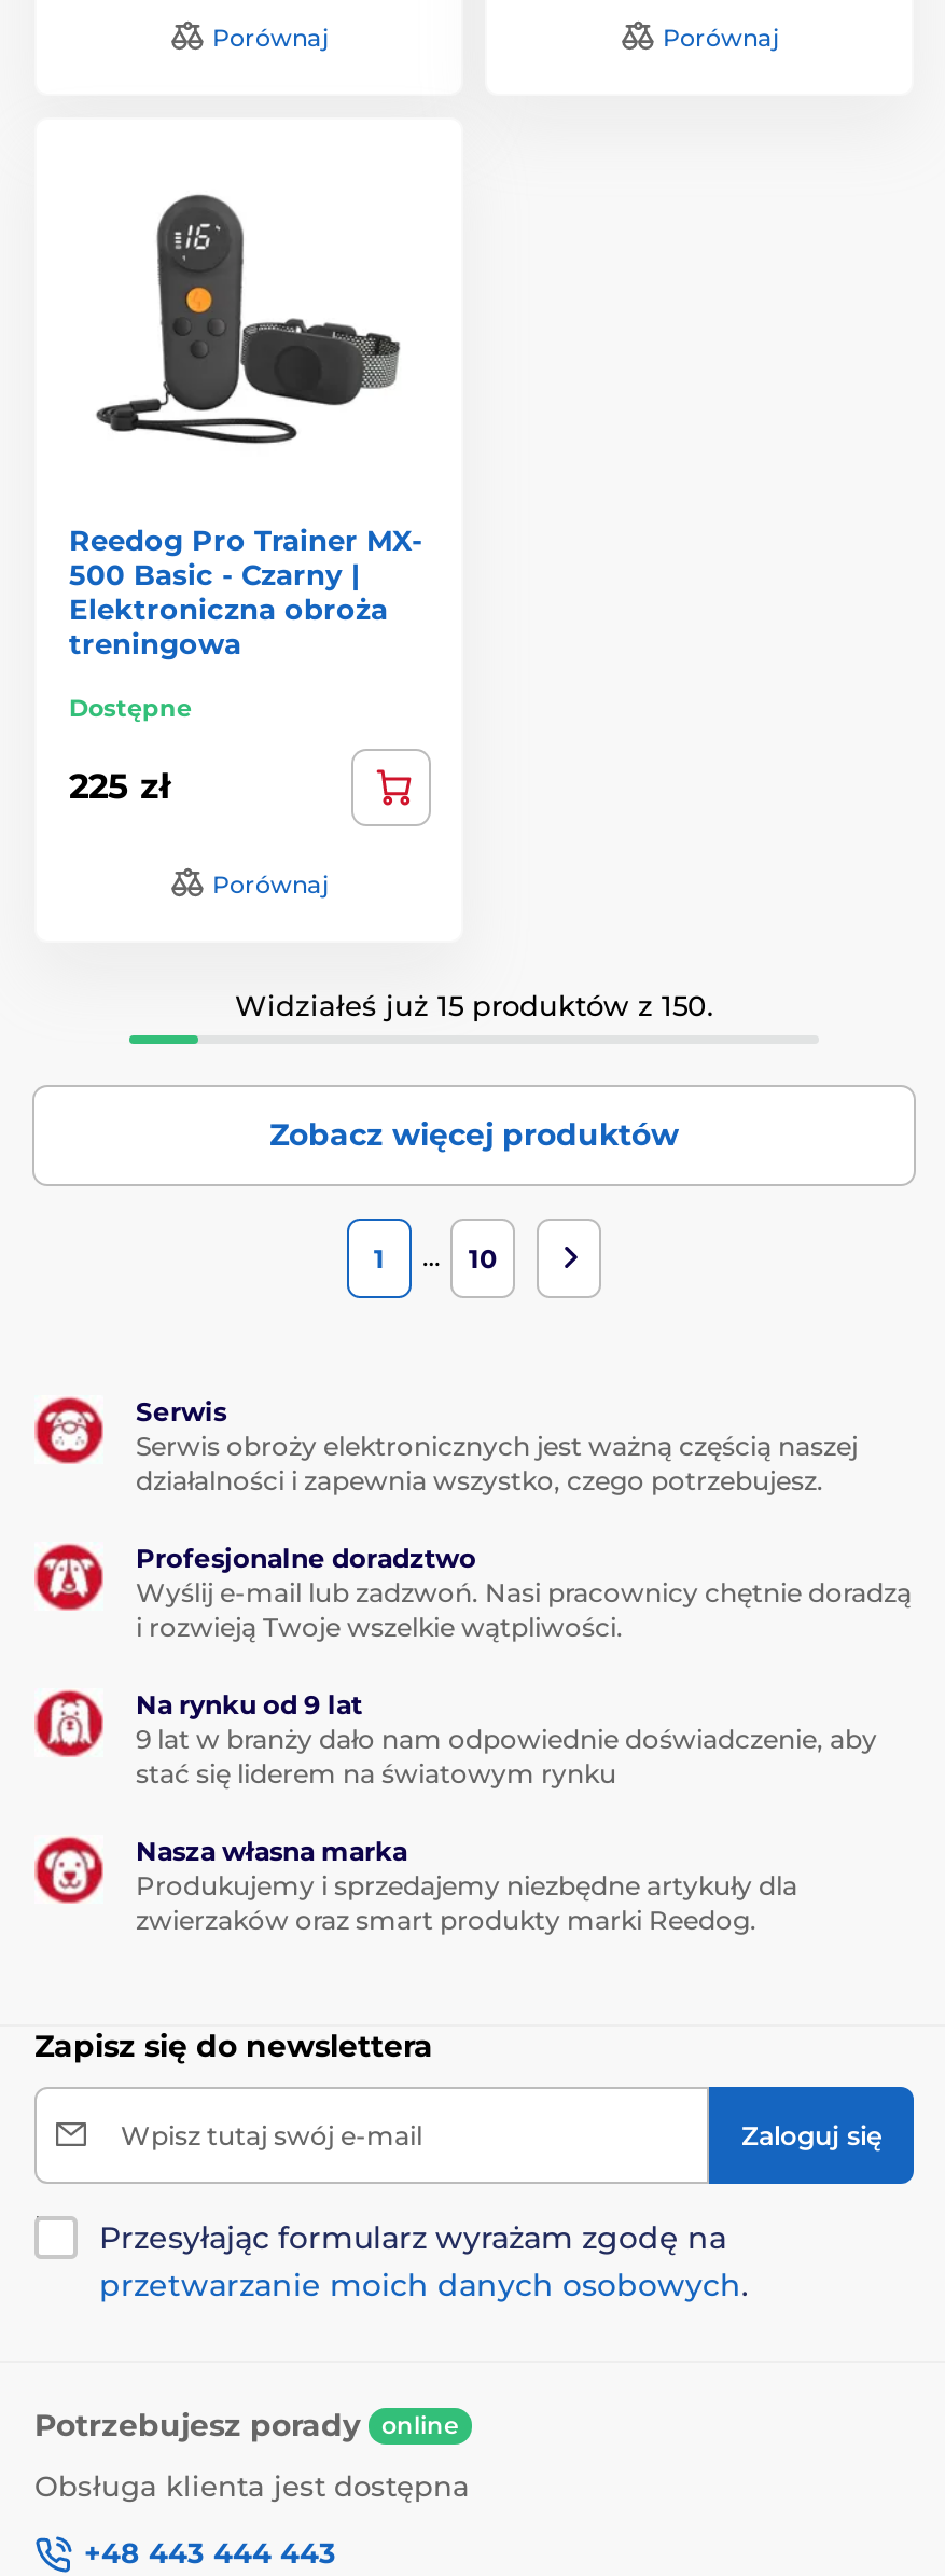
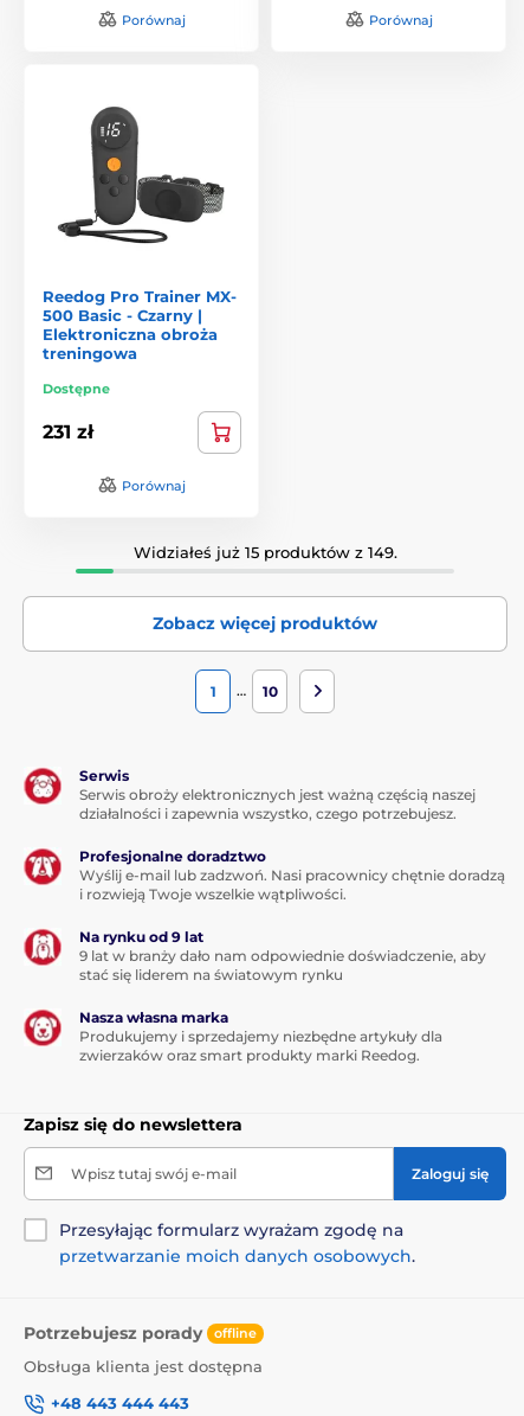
- 225 zł
+ 231 zł

- Widziałeś już 15 produktów z 150.
+ Widziałeś już 15 produktów z 149.

- Potrzebujesz porady online
+ Potrzebujesz porady offline
